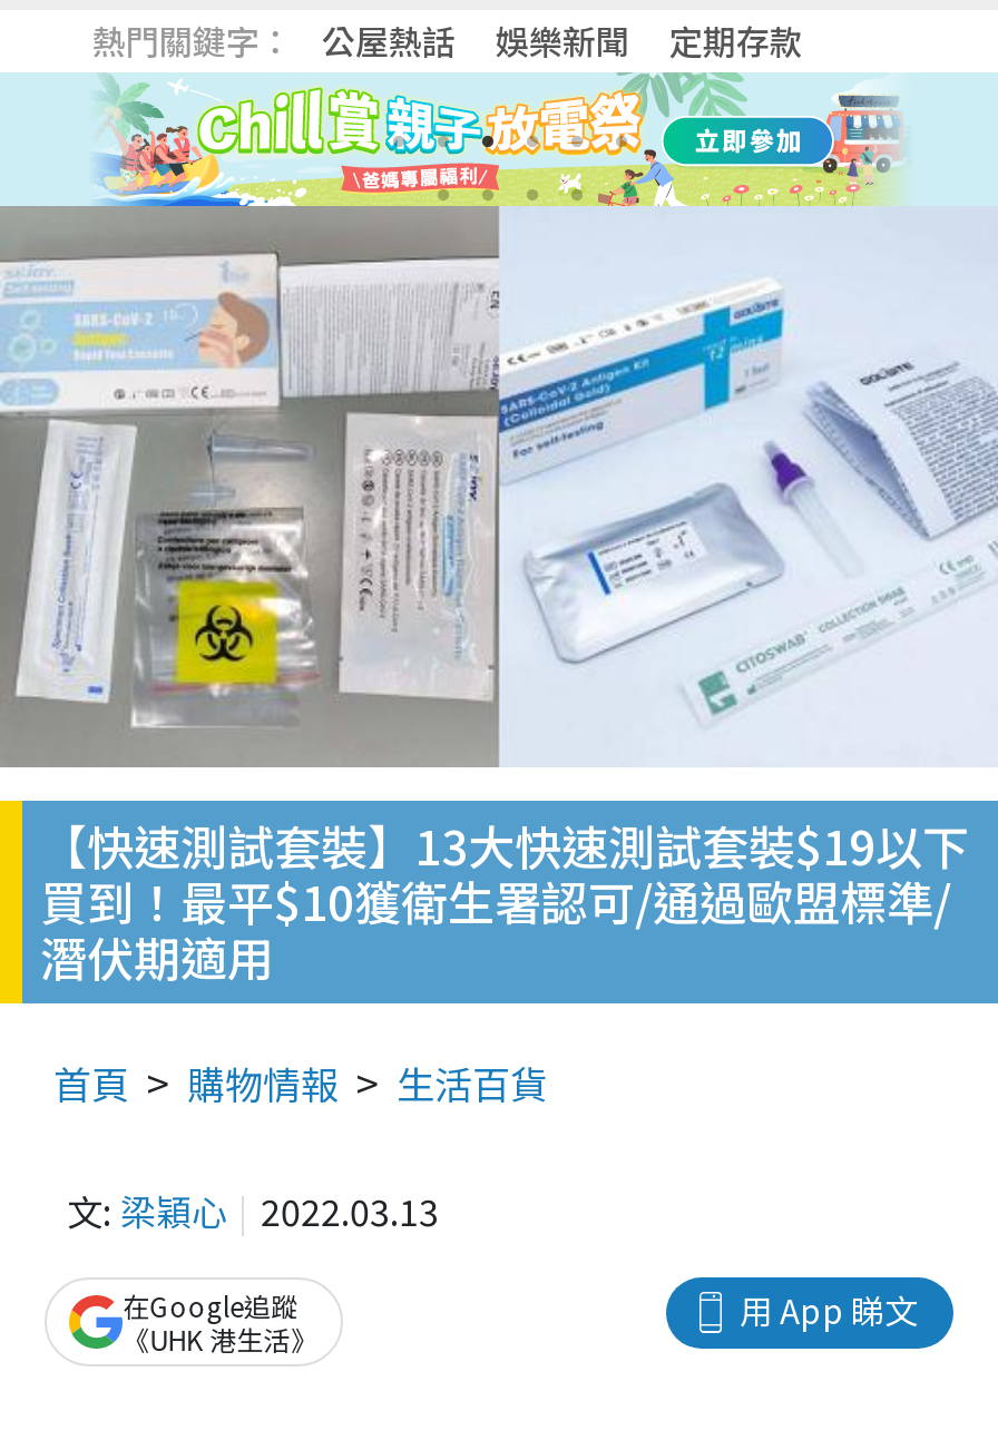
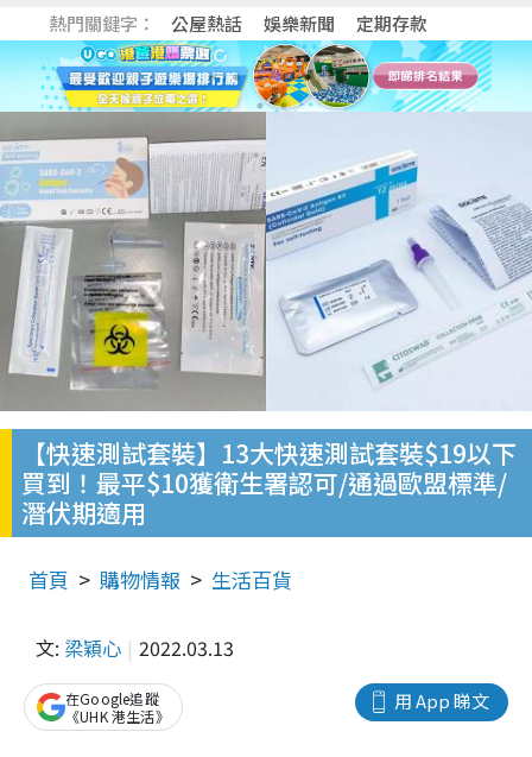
- [image]
+ [image]
